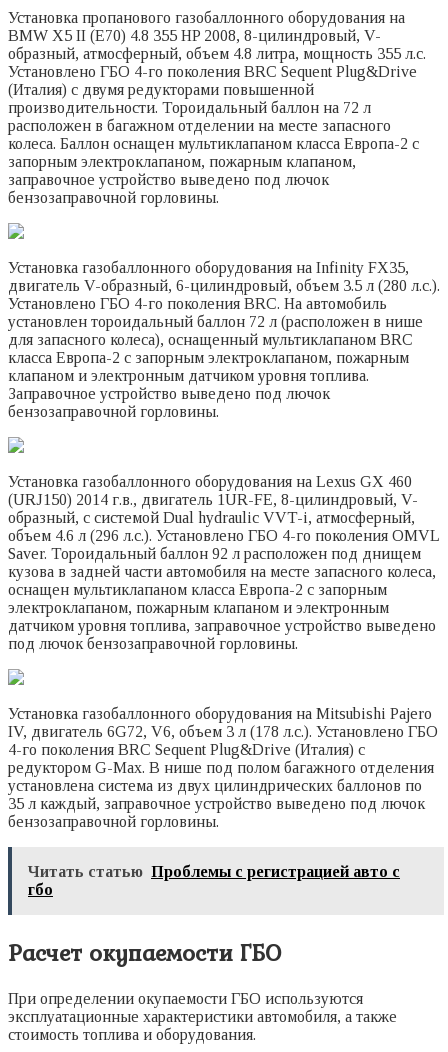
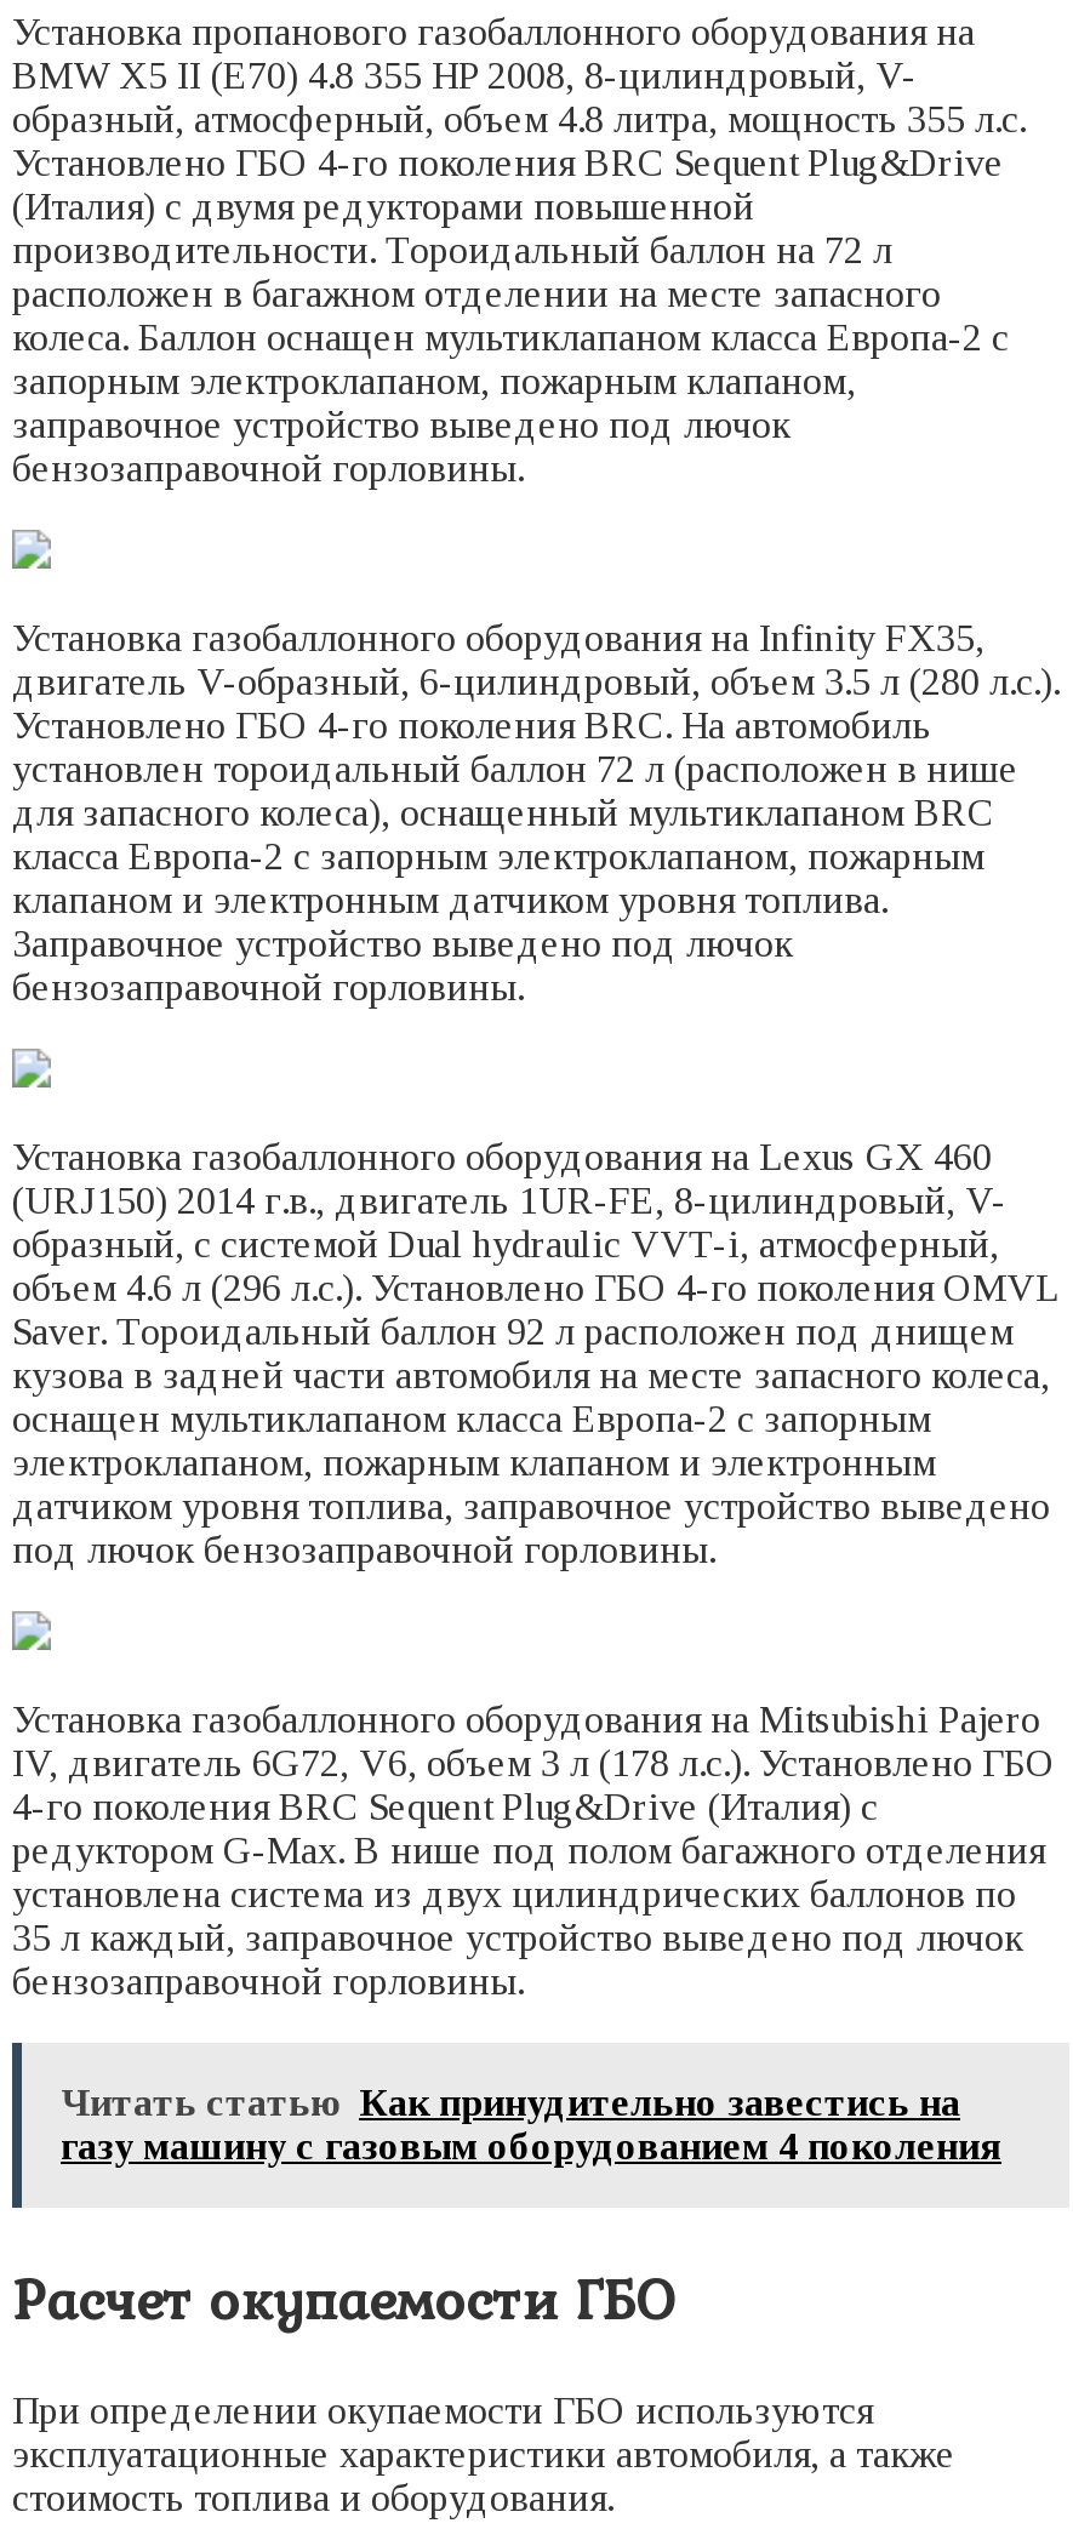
- Читать статью Проблемы с регистрацией авто с
- гбо
+ Читать статью Как принудительно завестись на
+ газу машину с газовым оборудованием 4 поколения
